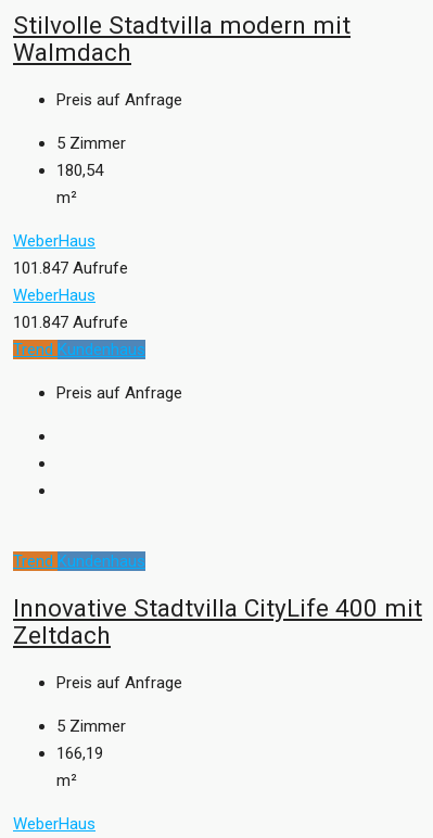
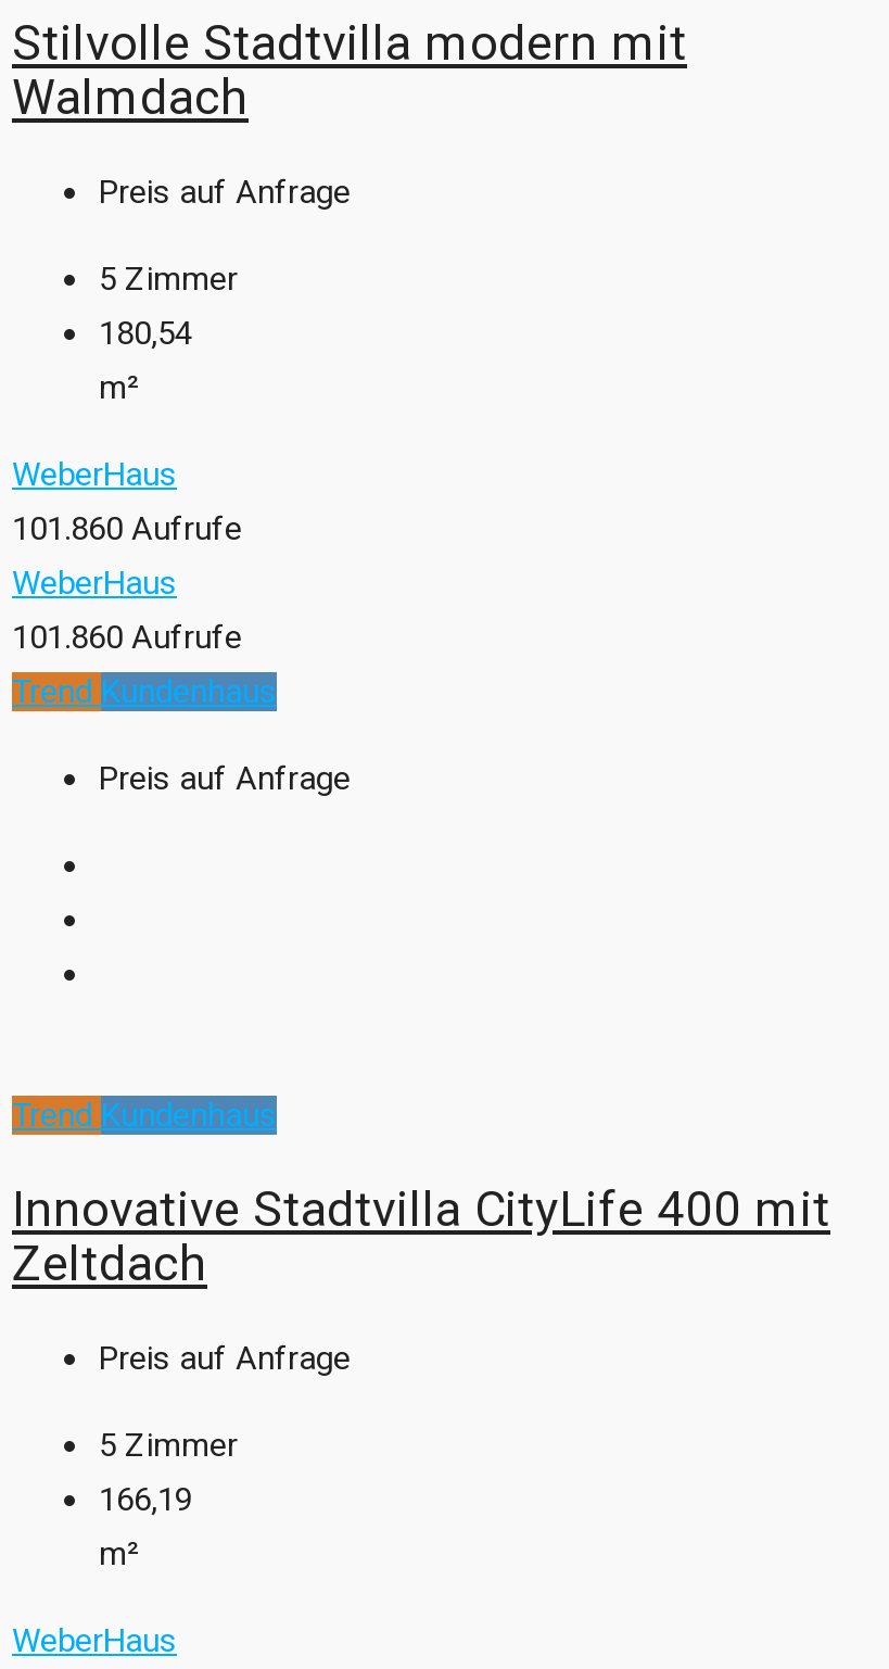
- 101.847 Aufrufe
+ 101.860 Aufrufe

- 101.847 Aufrufe
+ 101.860 Aufrufe
